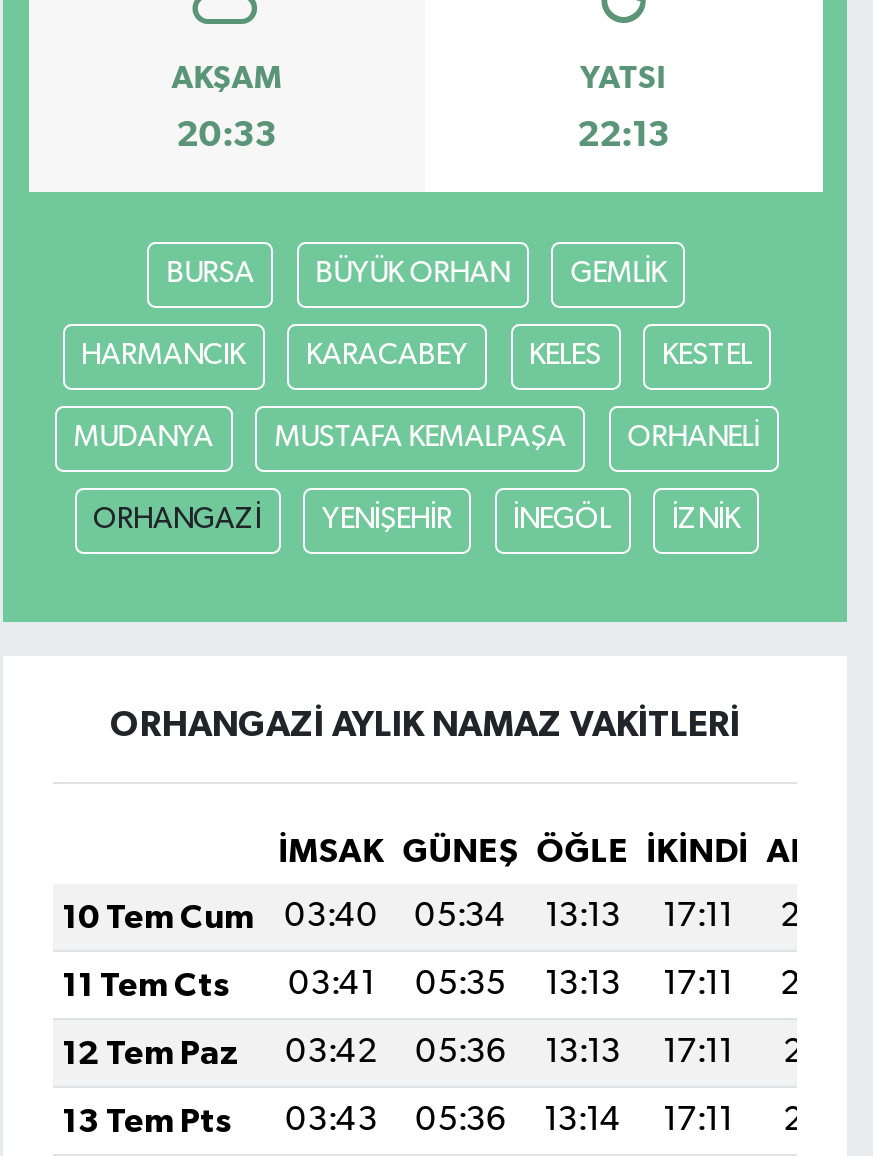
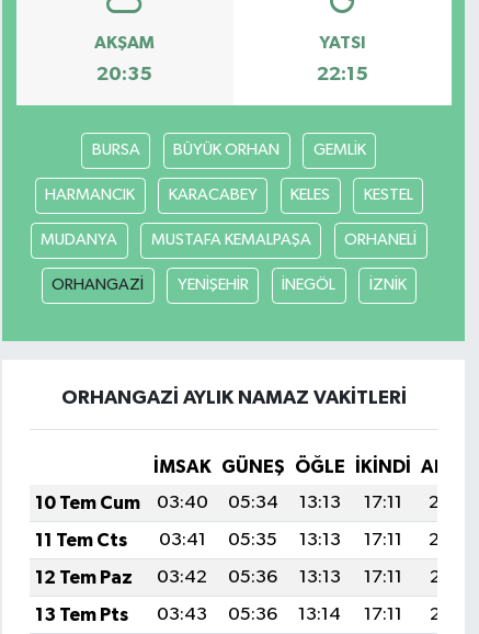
- 20:33
+ 20:35

- 22:13
+ 22:15
